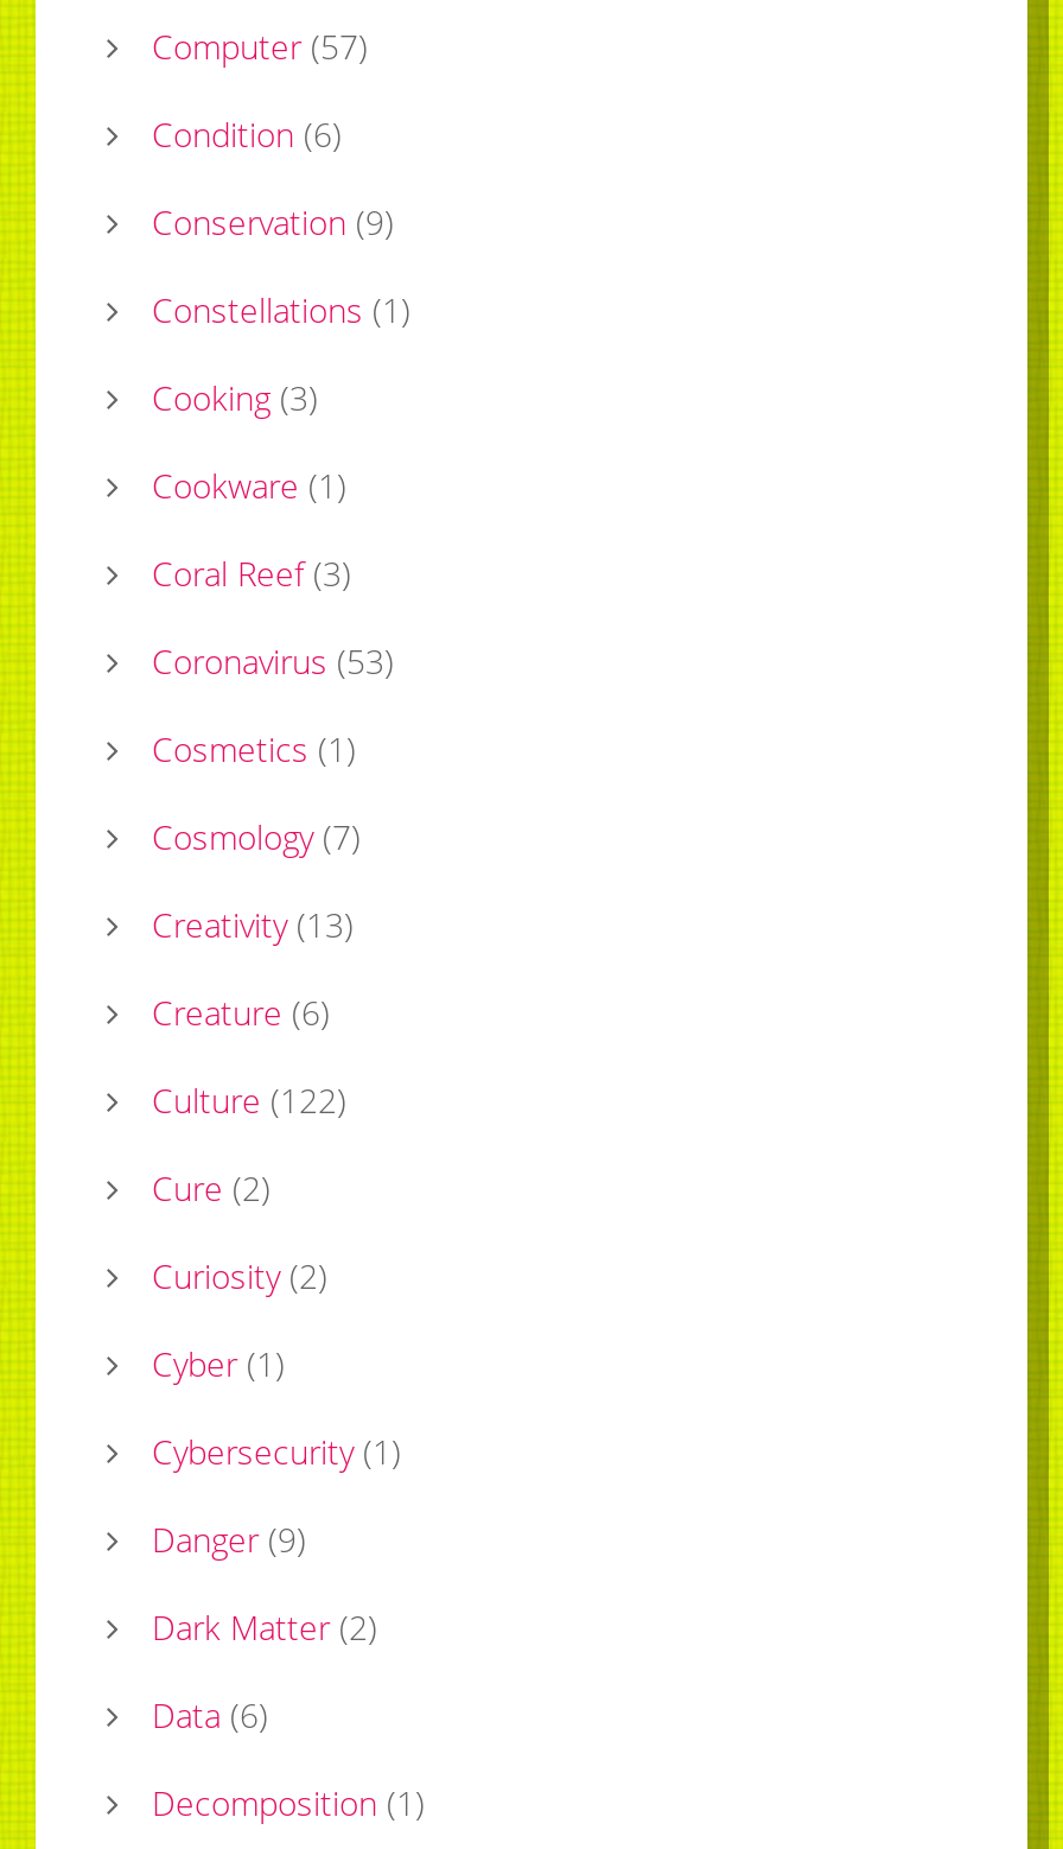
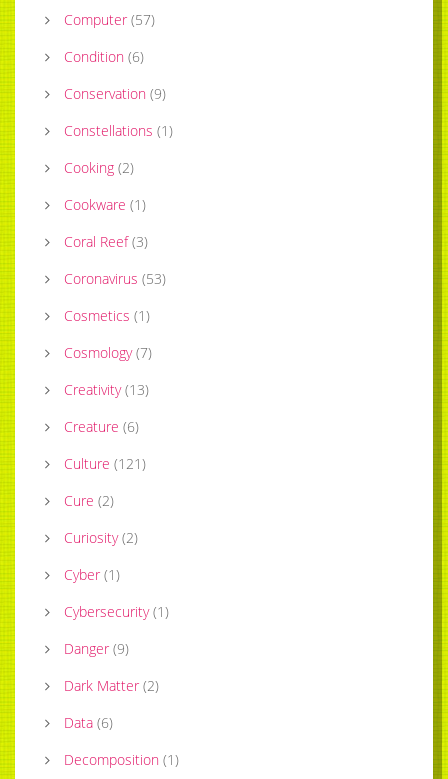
- Cooking (3)
+ Cooking (2)

- Culture (122)
+ Culture (121)
